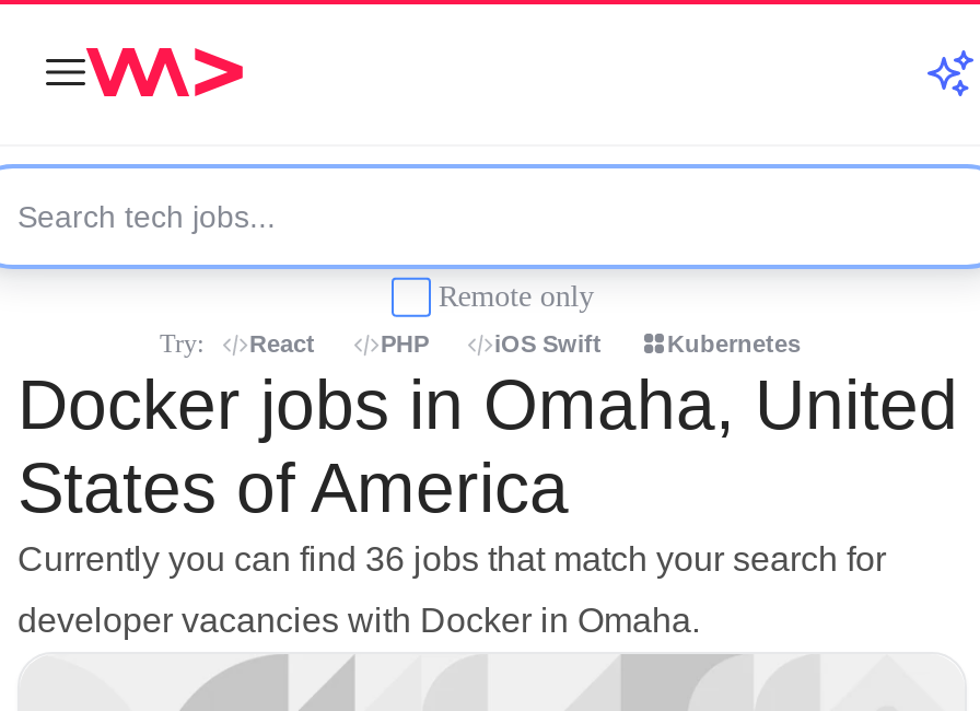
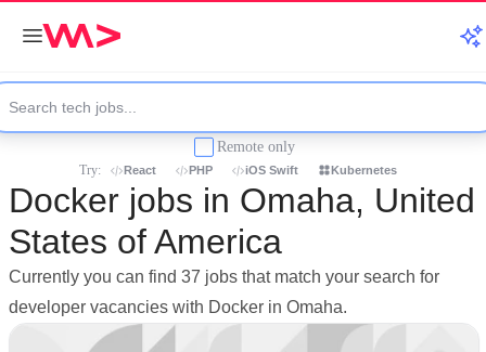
- Currently you can find 36 jobs that match your search for
+ Currently you can find 37 jobs that match your search for
